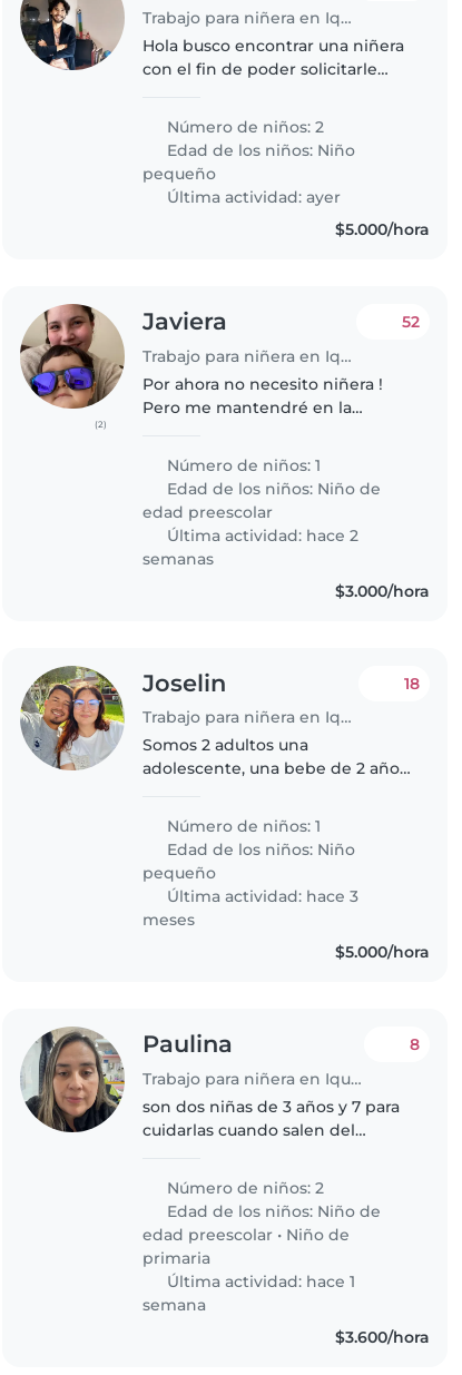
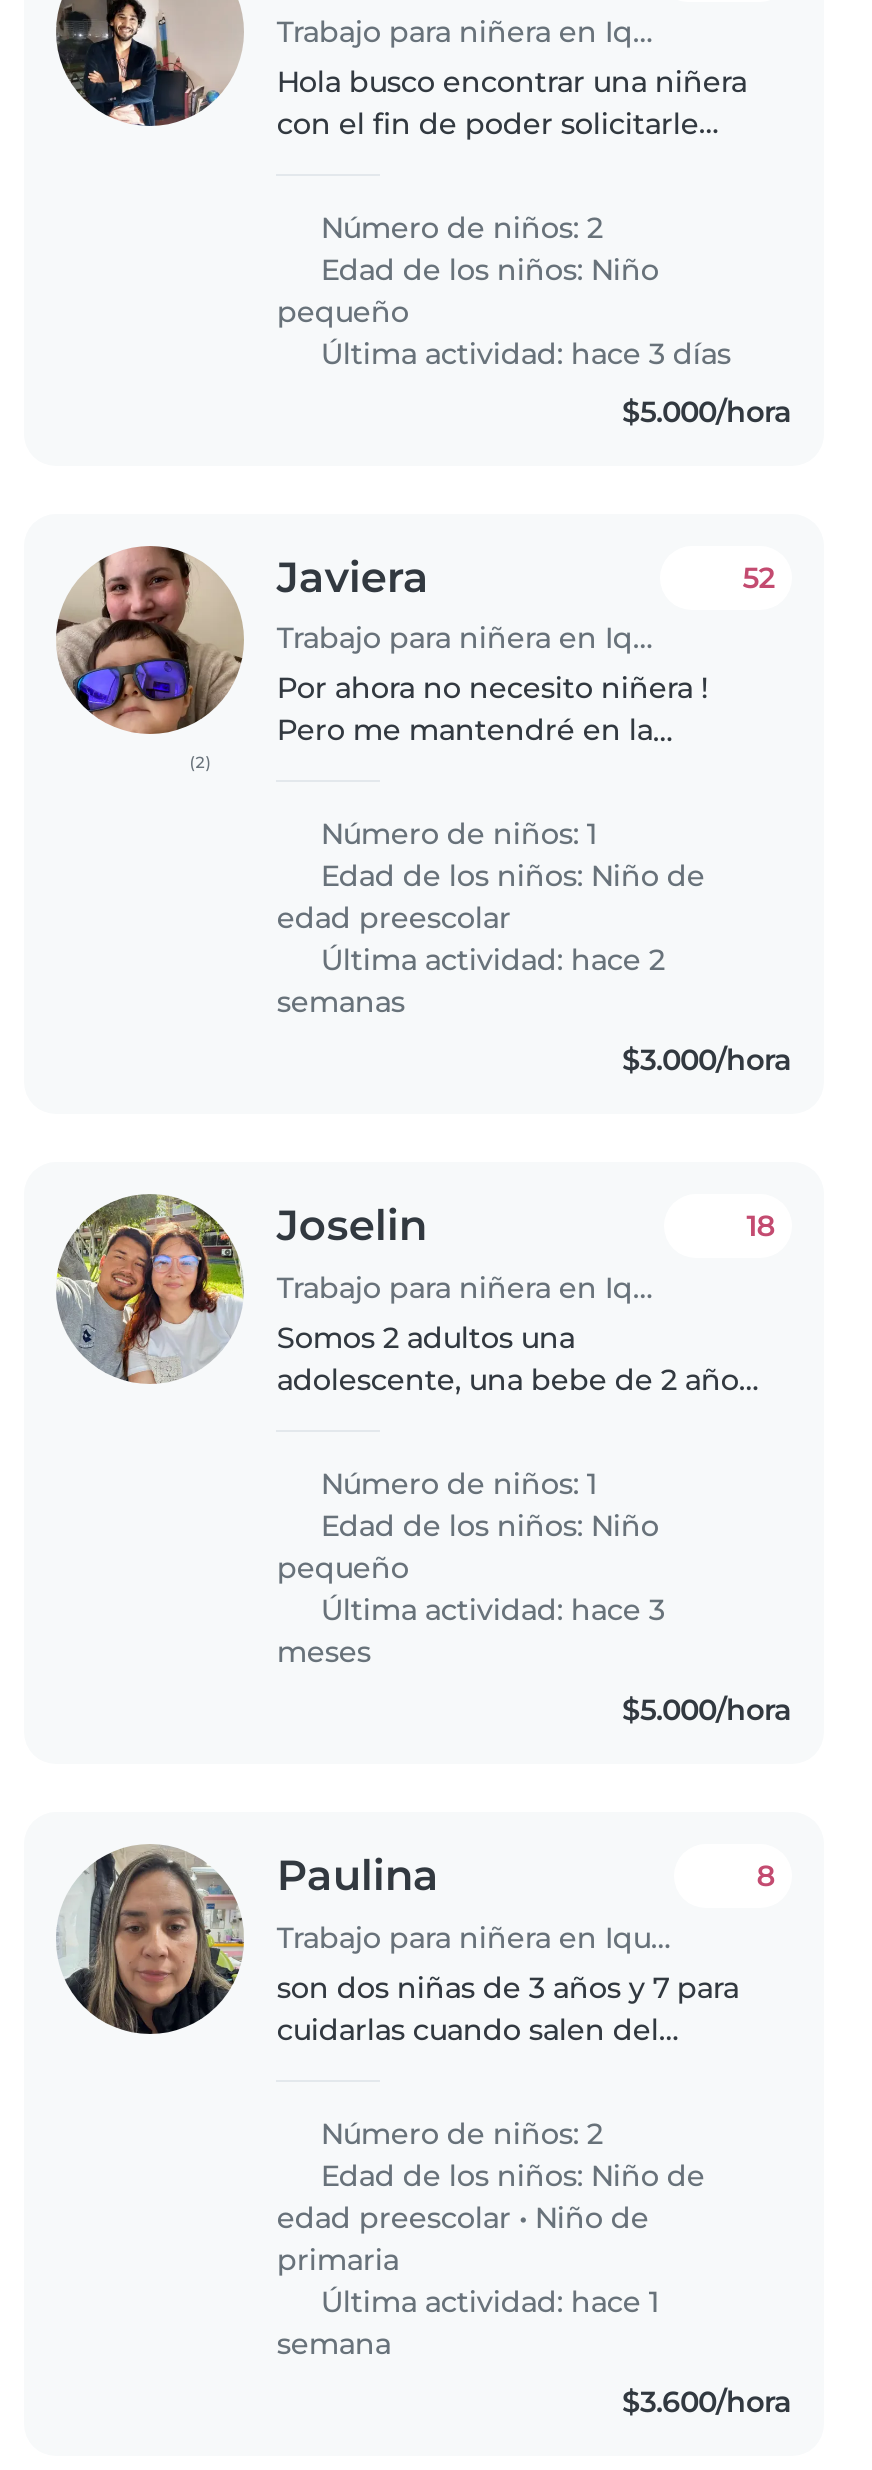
- Última actividad: ayer
+ Última actividad: hace 3 días
